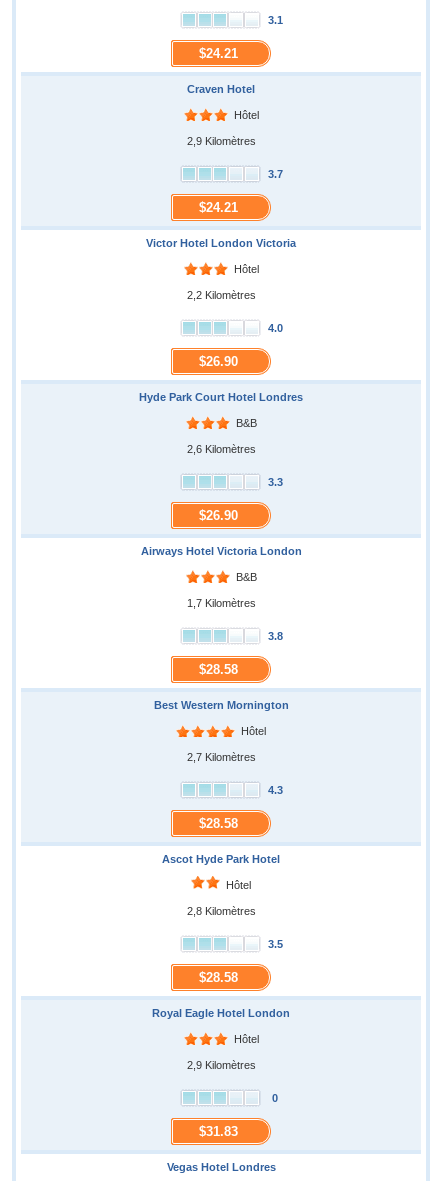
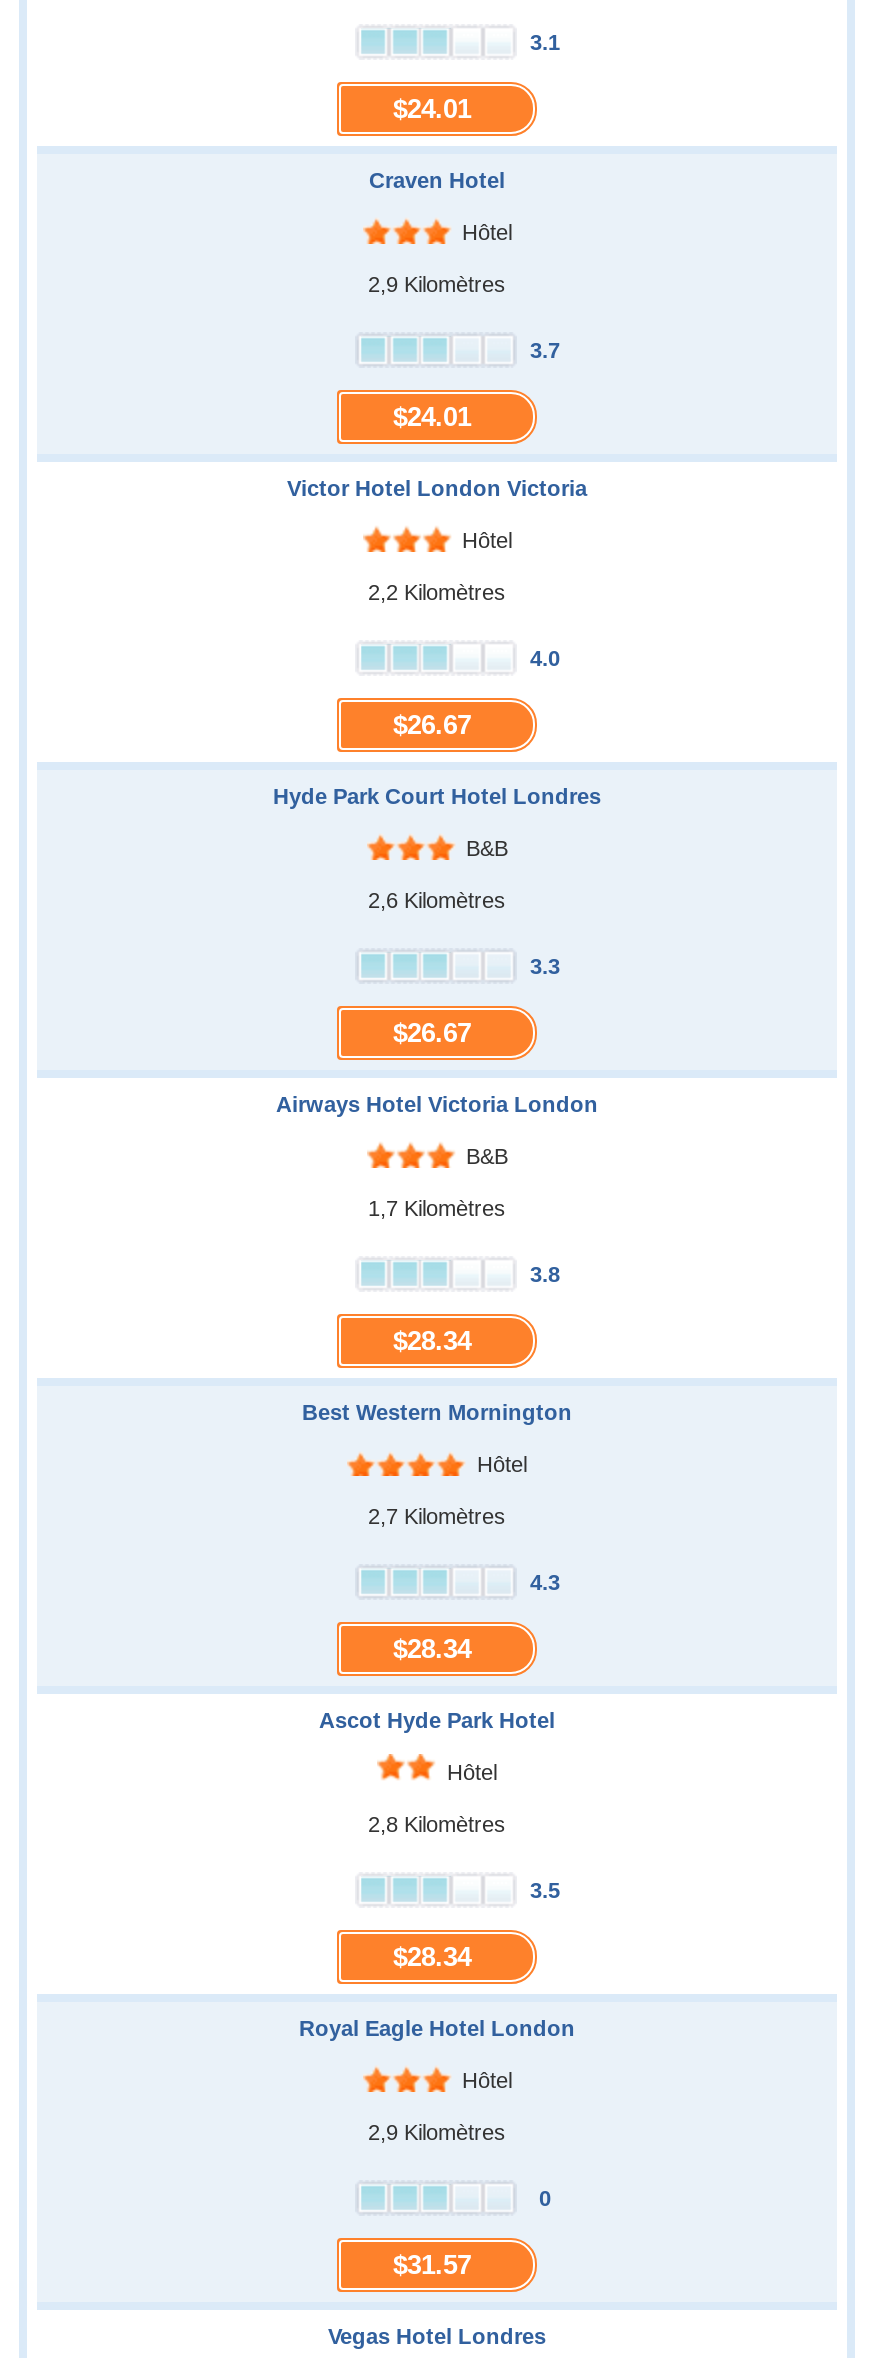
- $24.21
+ $24.01

- $24.21
+ $24.01

- $26.90
+ $26.67

- $26.90
+ $26.67

- $28.58
+ $28.34

- $28.58
+ $28.34

- $28.58
+ $28.34

- $31.83
+ $31.57
